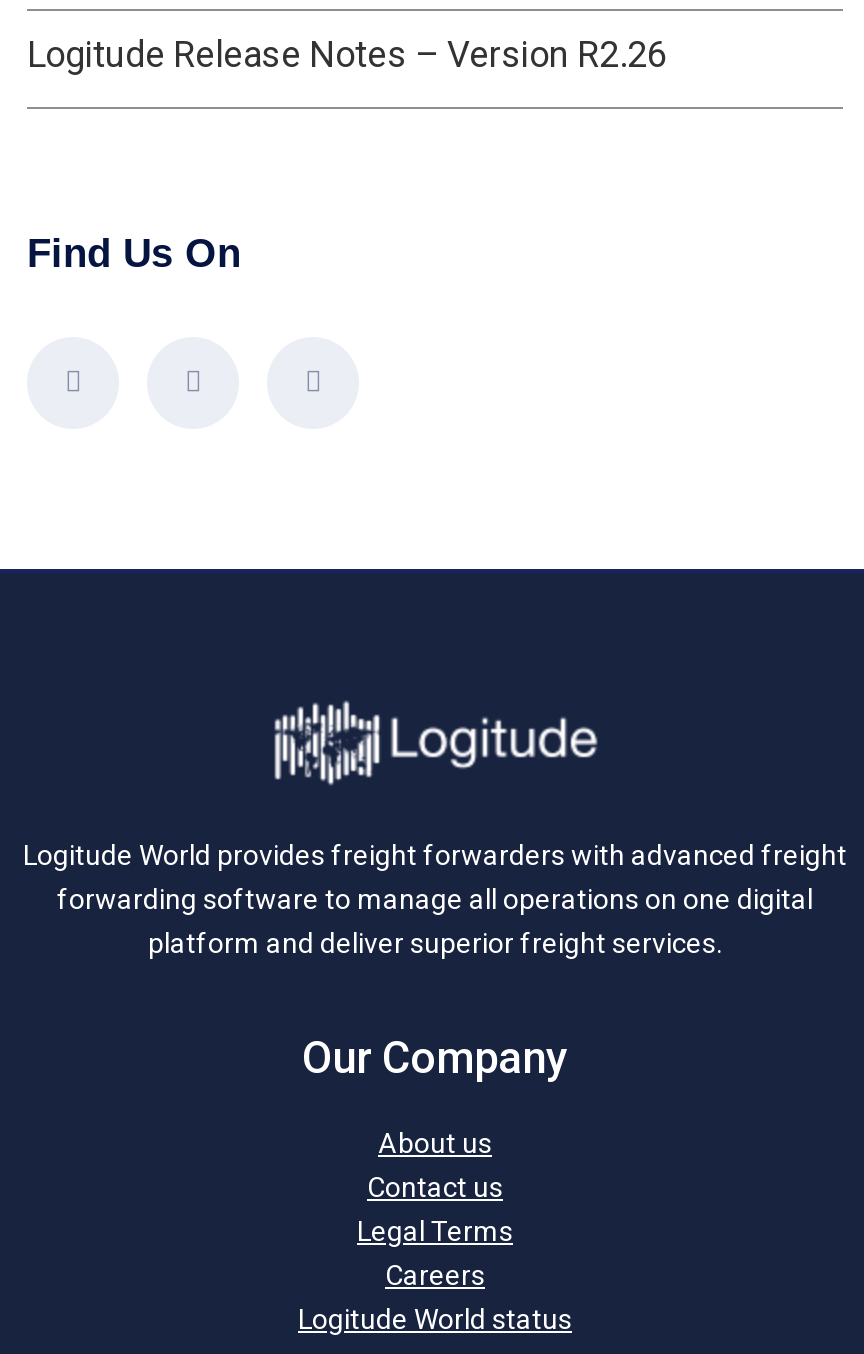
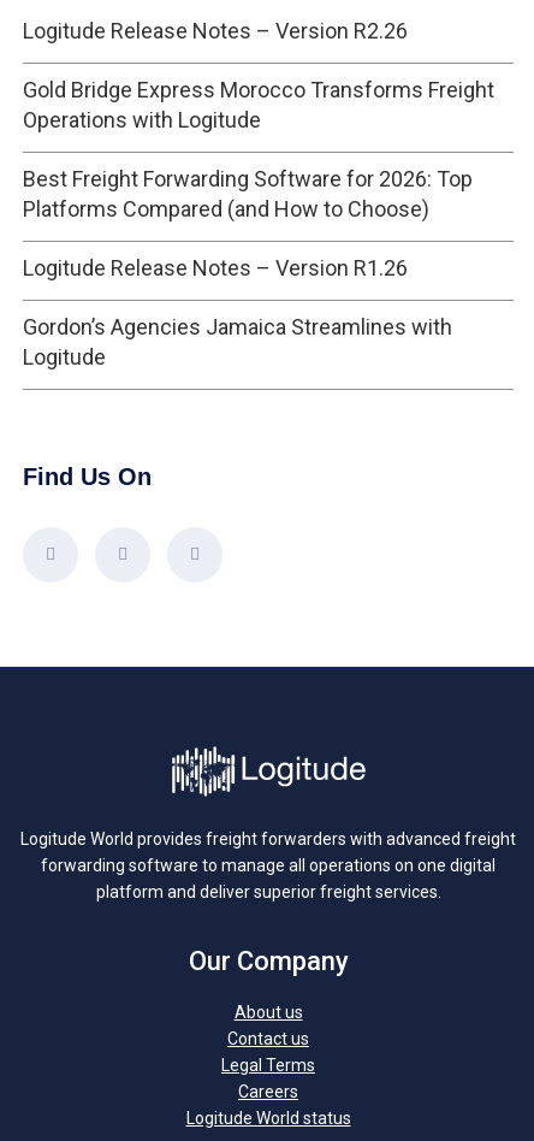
+ Gold Bridge Express Morocco Transforms Freight
+ Operations with Logitude
+ Best Freight Forwarding Software for 2026: Top
+ Platforms Compared (and How to Choose)
+ Logitude Release Notes – Version R1.26
+ Gordon’s Agencies Jamaica Streamlines with
+ Logitude
